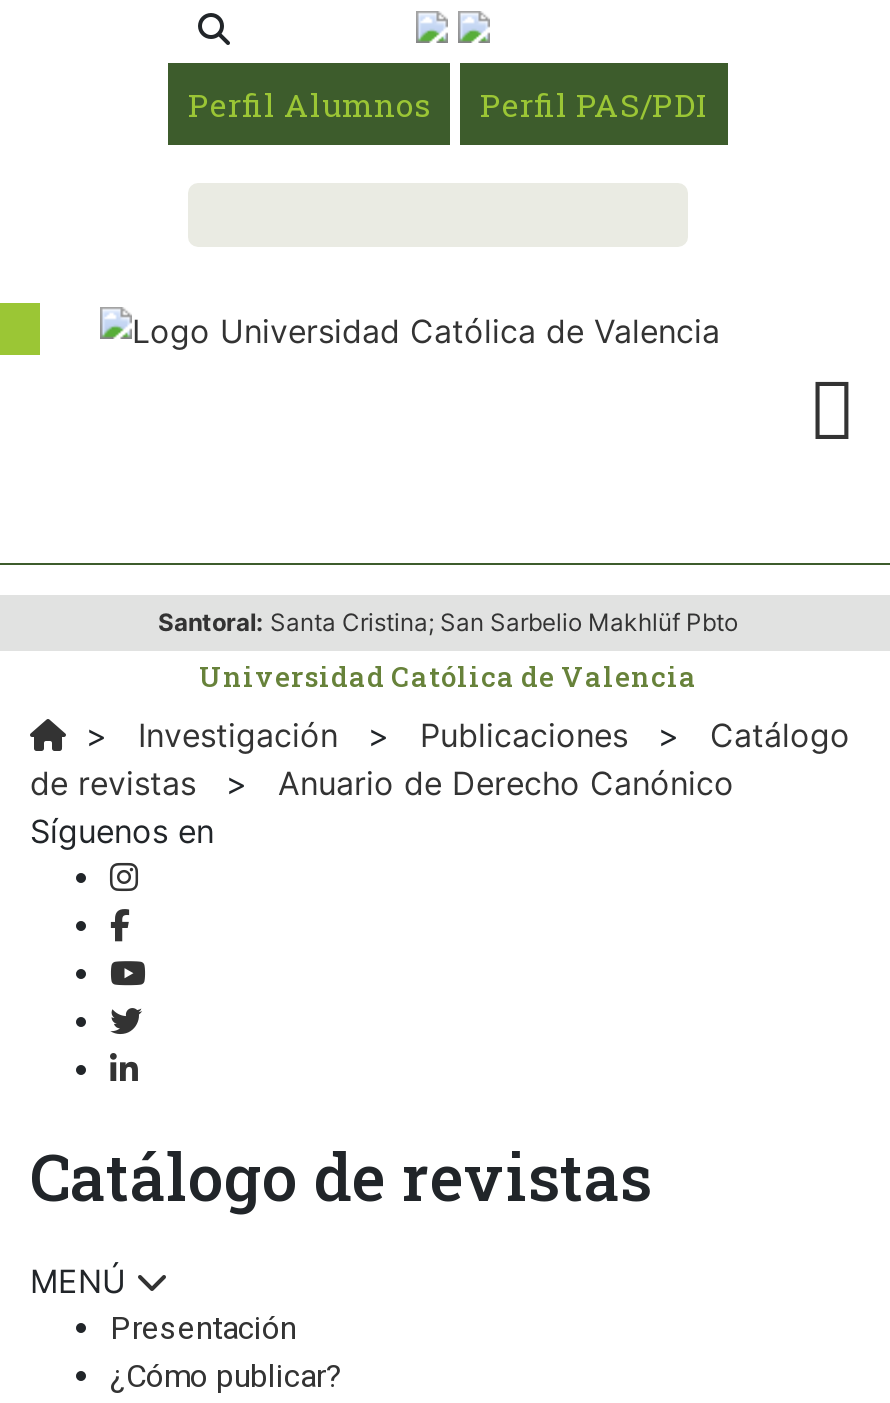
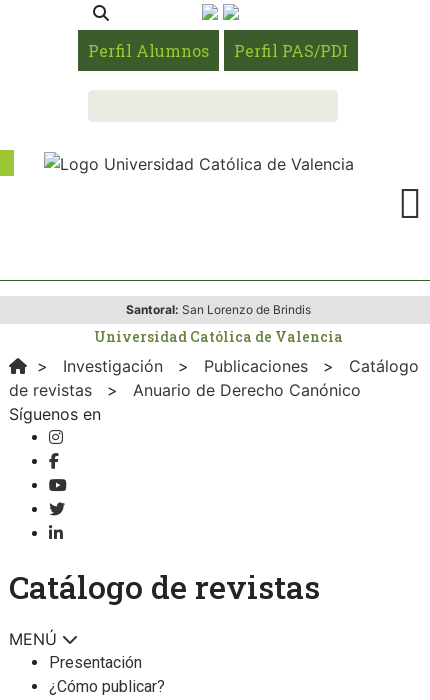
- Santoral: Santa Cristina; San Sarbelio Makhlüf Pbto
+ Santoral: San Lorenzo de Brindis
